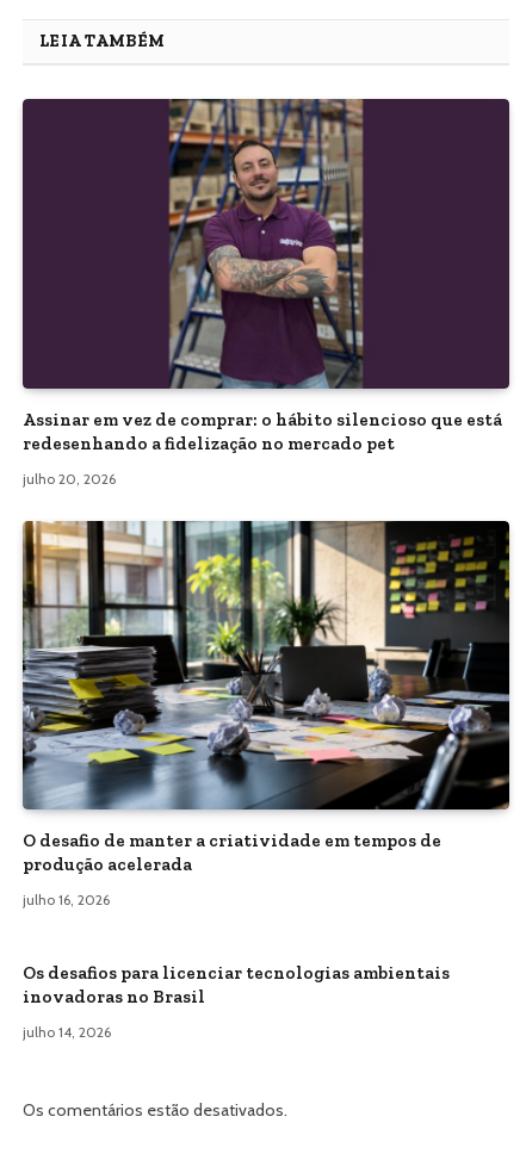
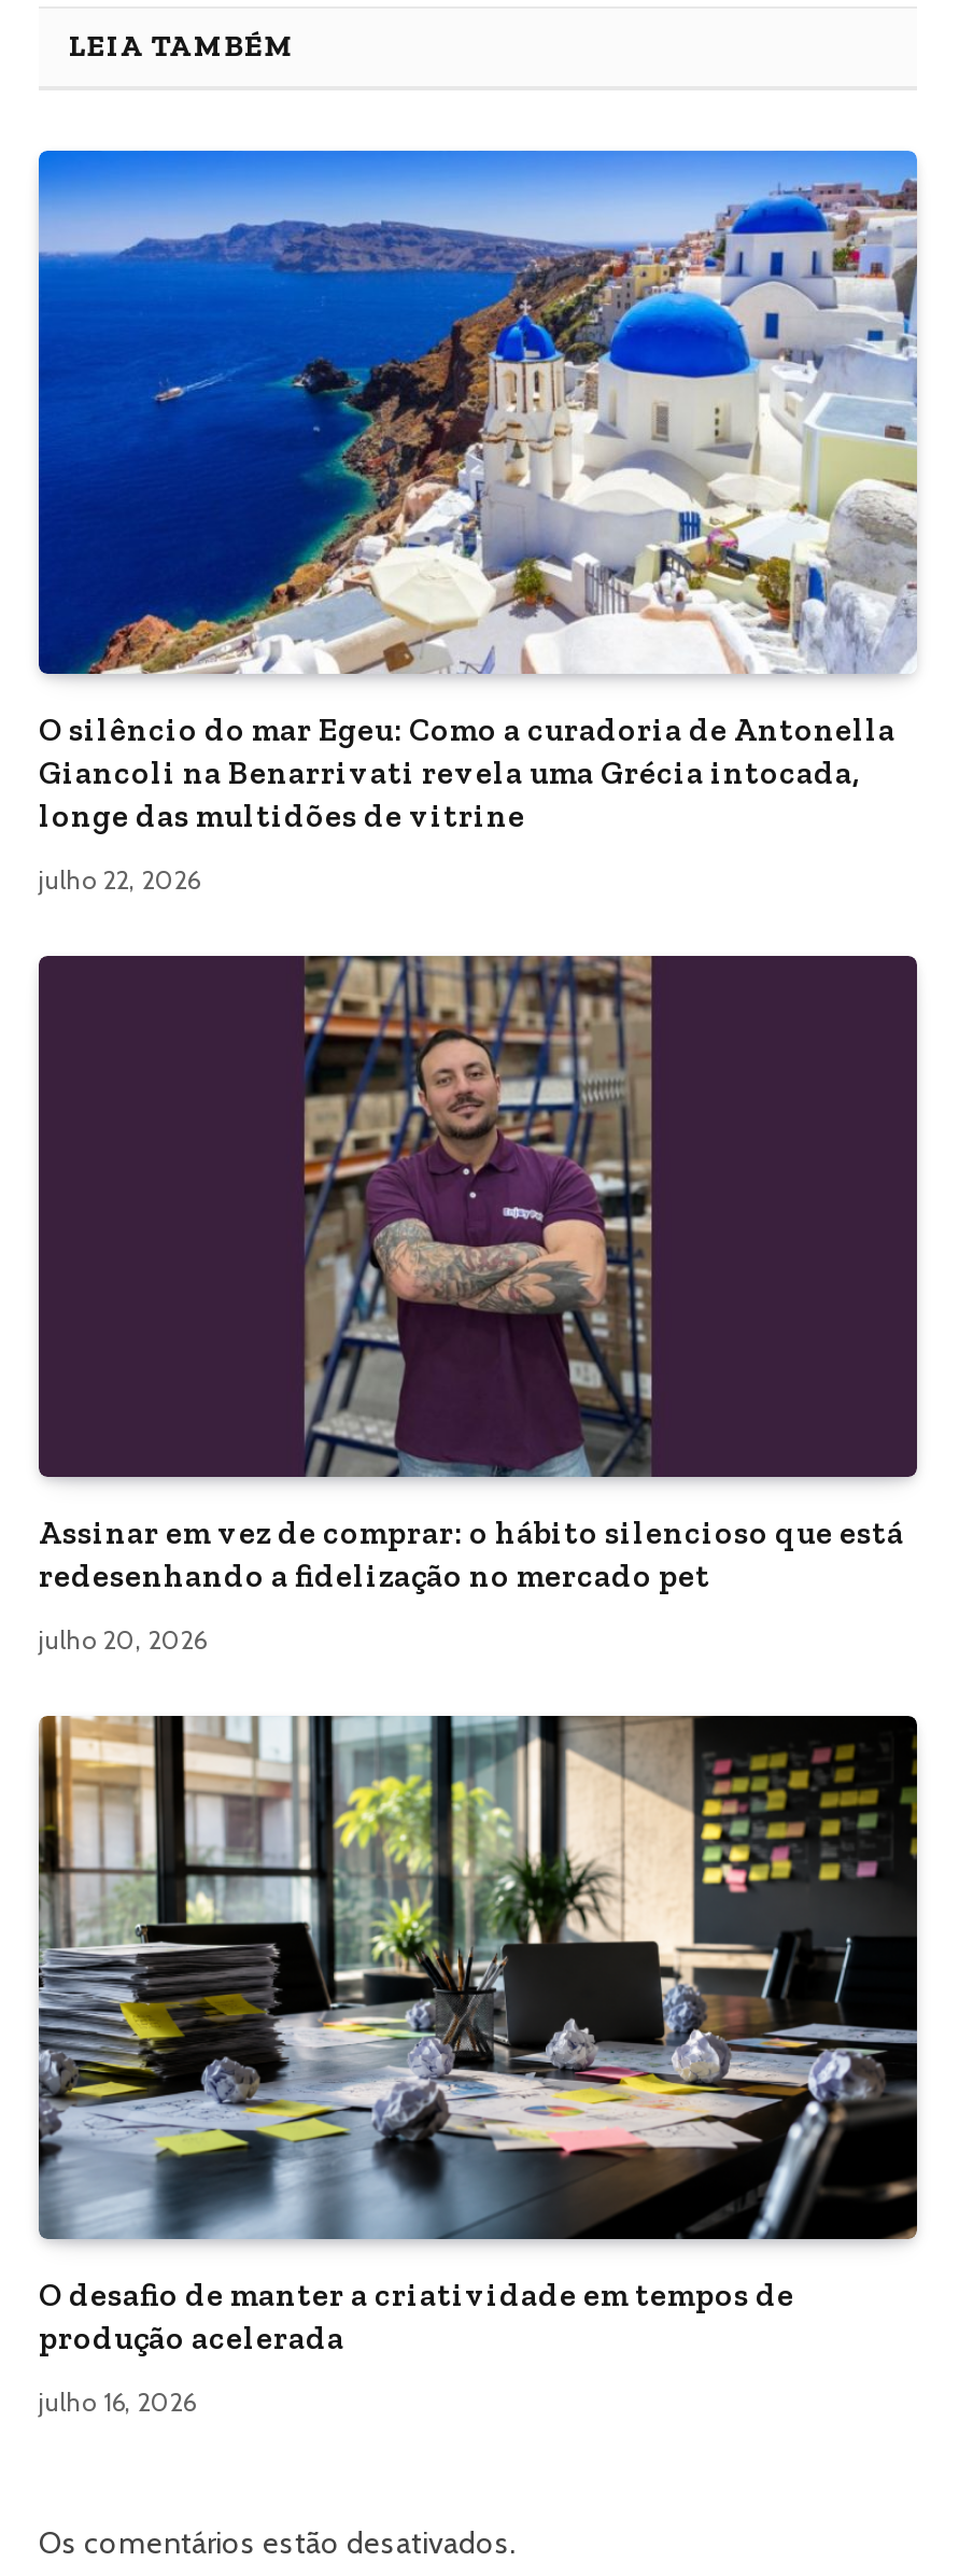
+ [image]
+ O silêncio do mar Egeu: Como a curadoria de Antonella
+ Giancoli na Benarrivati revela uma Grécia intocada,
+ longe das multidões de vitrine
+ julho 22, 2026

moved down: [image] | Assinar em vez de comprar: o hábito silencioso que está | redesenhando a fidelização no mercado pet | julho 20, 2026 | O desafio de manter a criatividade em tempos de | produção acelerada | julho 16, 2026

- Os desafios para licenciar tecnologias ambientais
- inovadoras no Brasil
- julho 14, 2026
